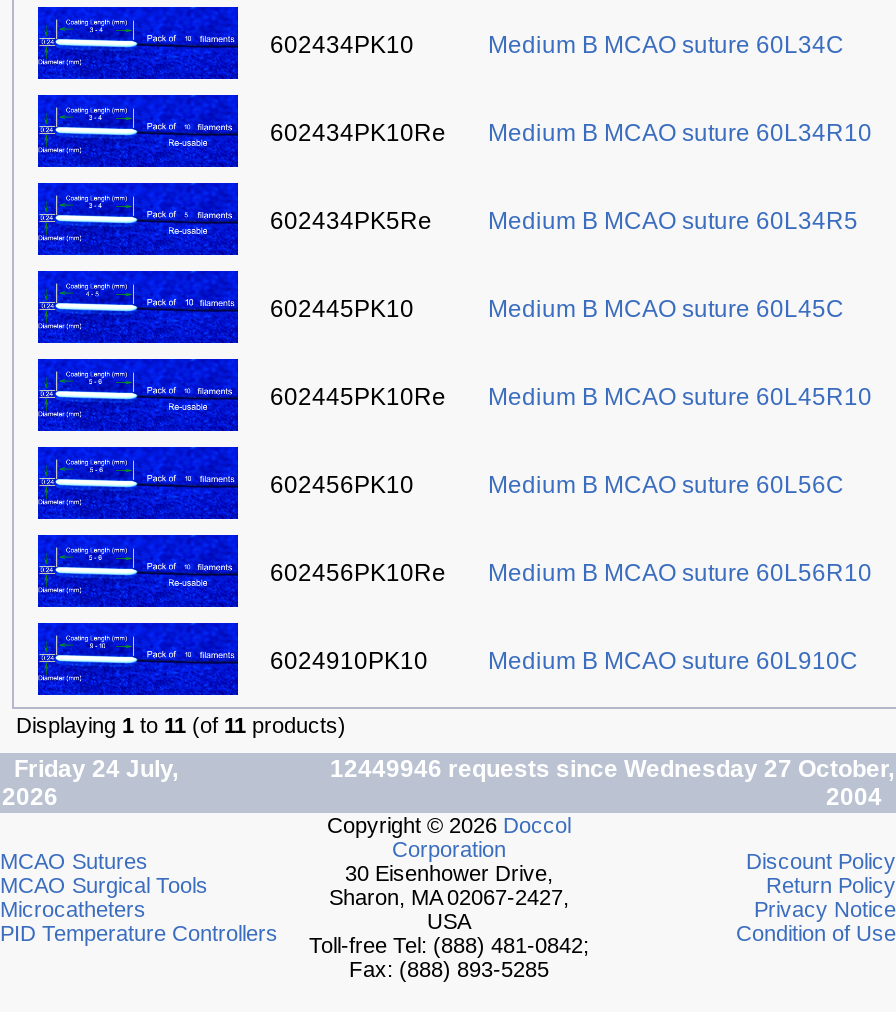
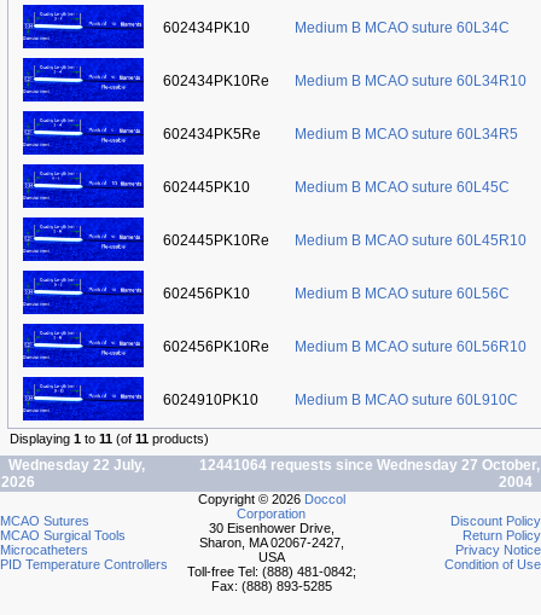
- Friday 24 July,
+ Wednesday 22 July,

- 12449946 requests since Wednesday 27 October,
+ 12441064 requests since Wednesday 27 October,
